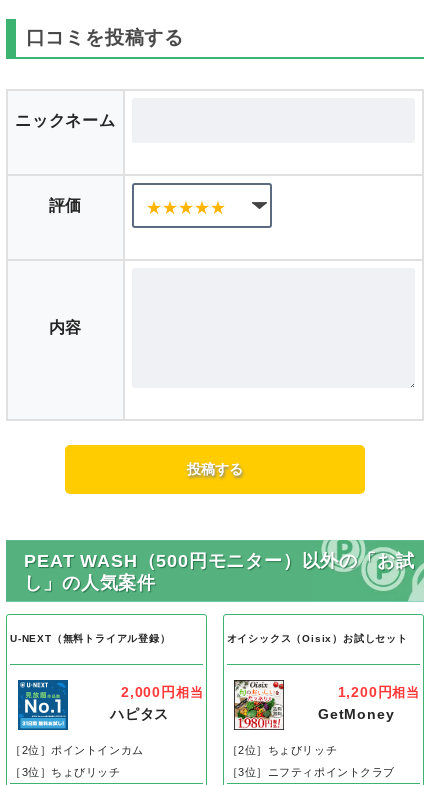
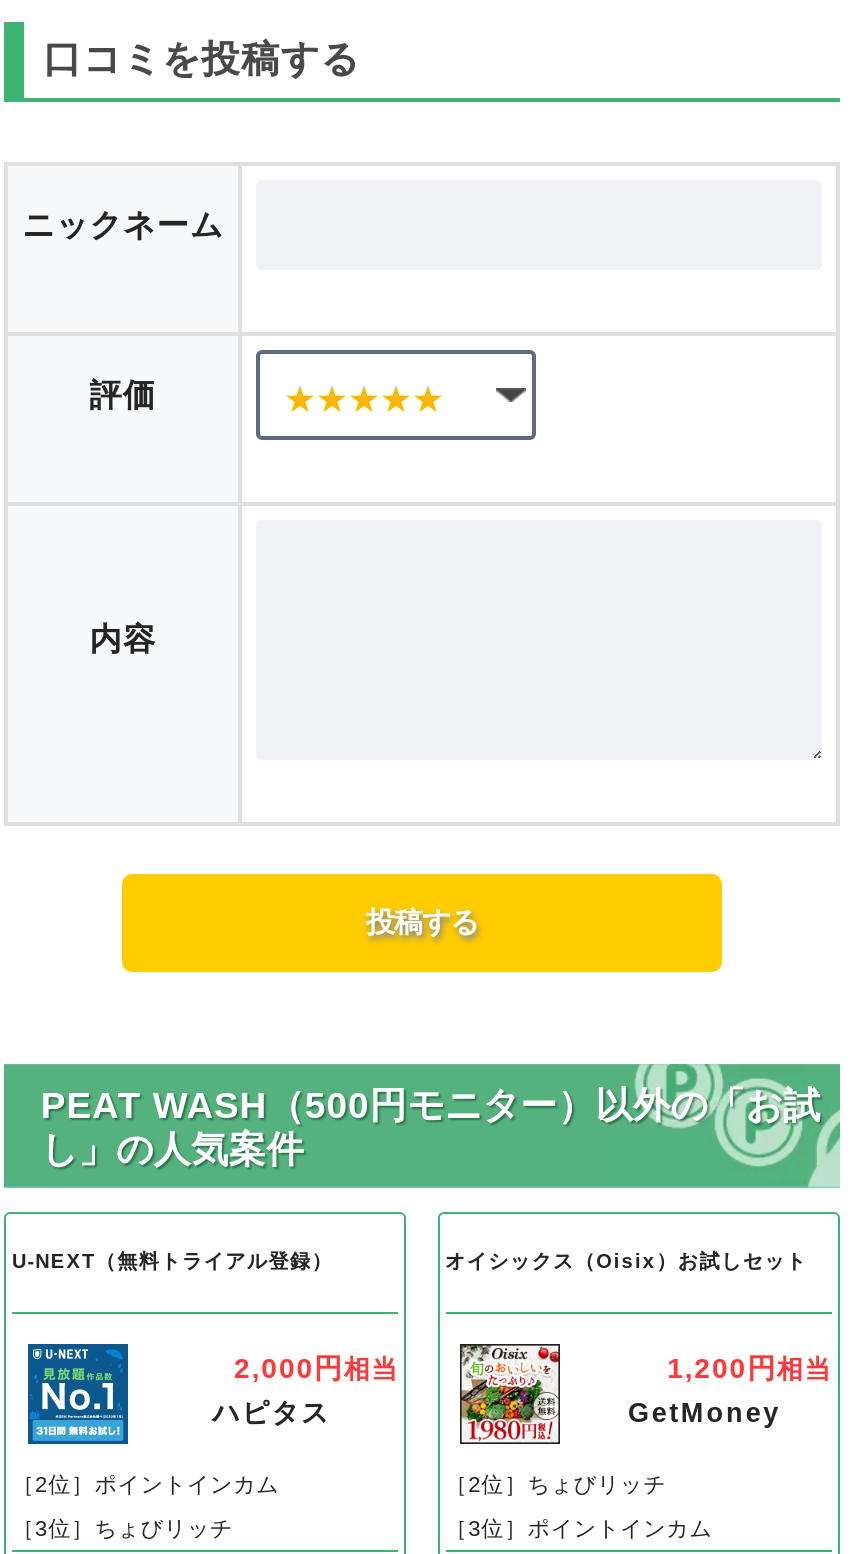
- ［3位］ニフティポイントクラブ
+ ［3位］ポイントインカム
